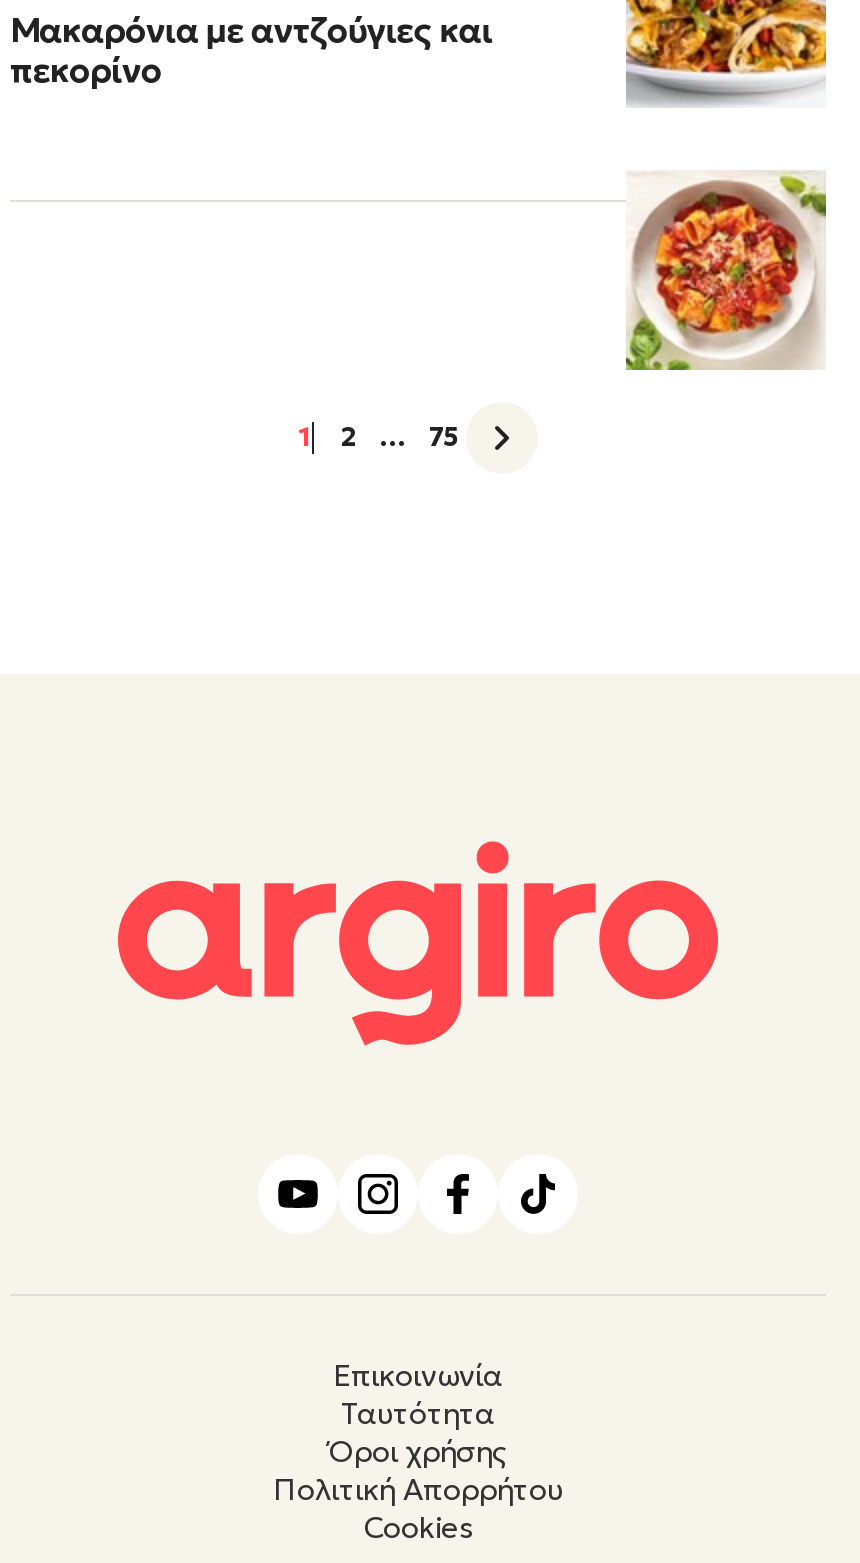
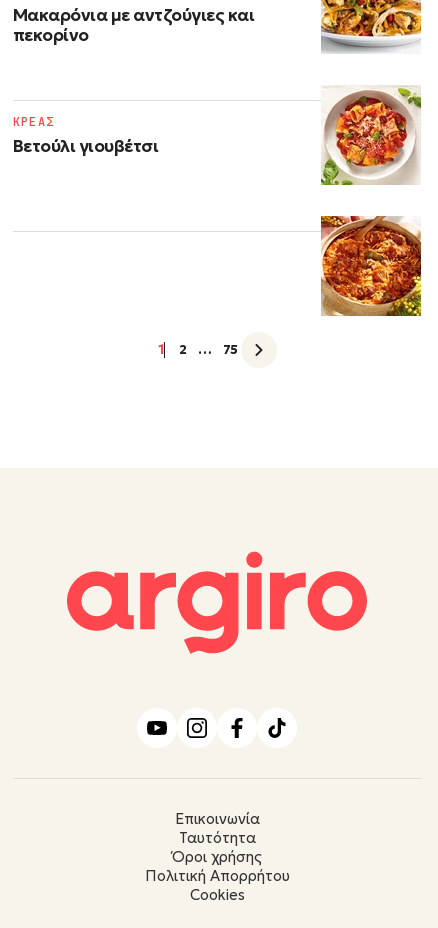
+ Βετούλι γιουβέτσι

+ ΚΡΕΑΣ

+ [image]
